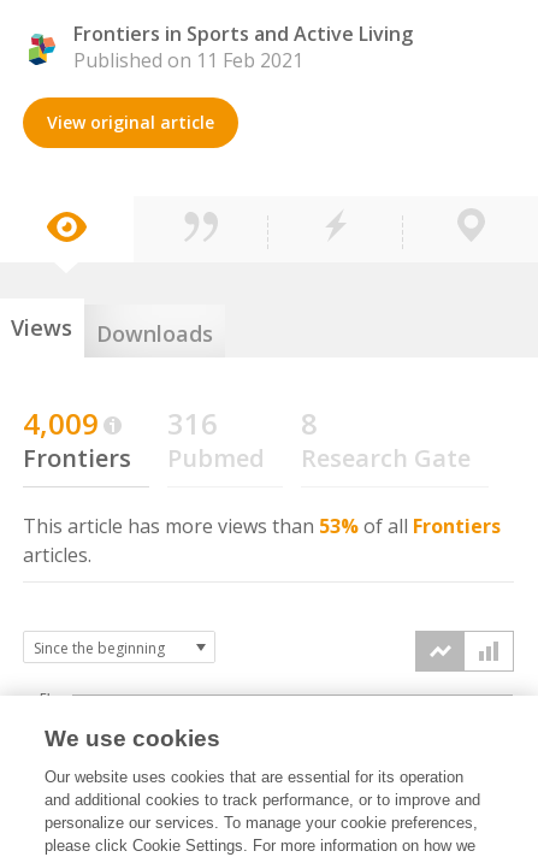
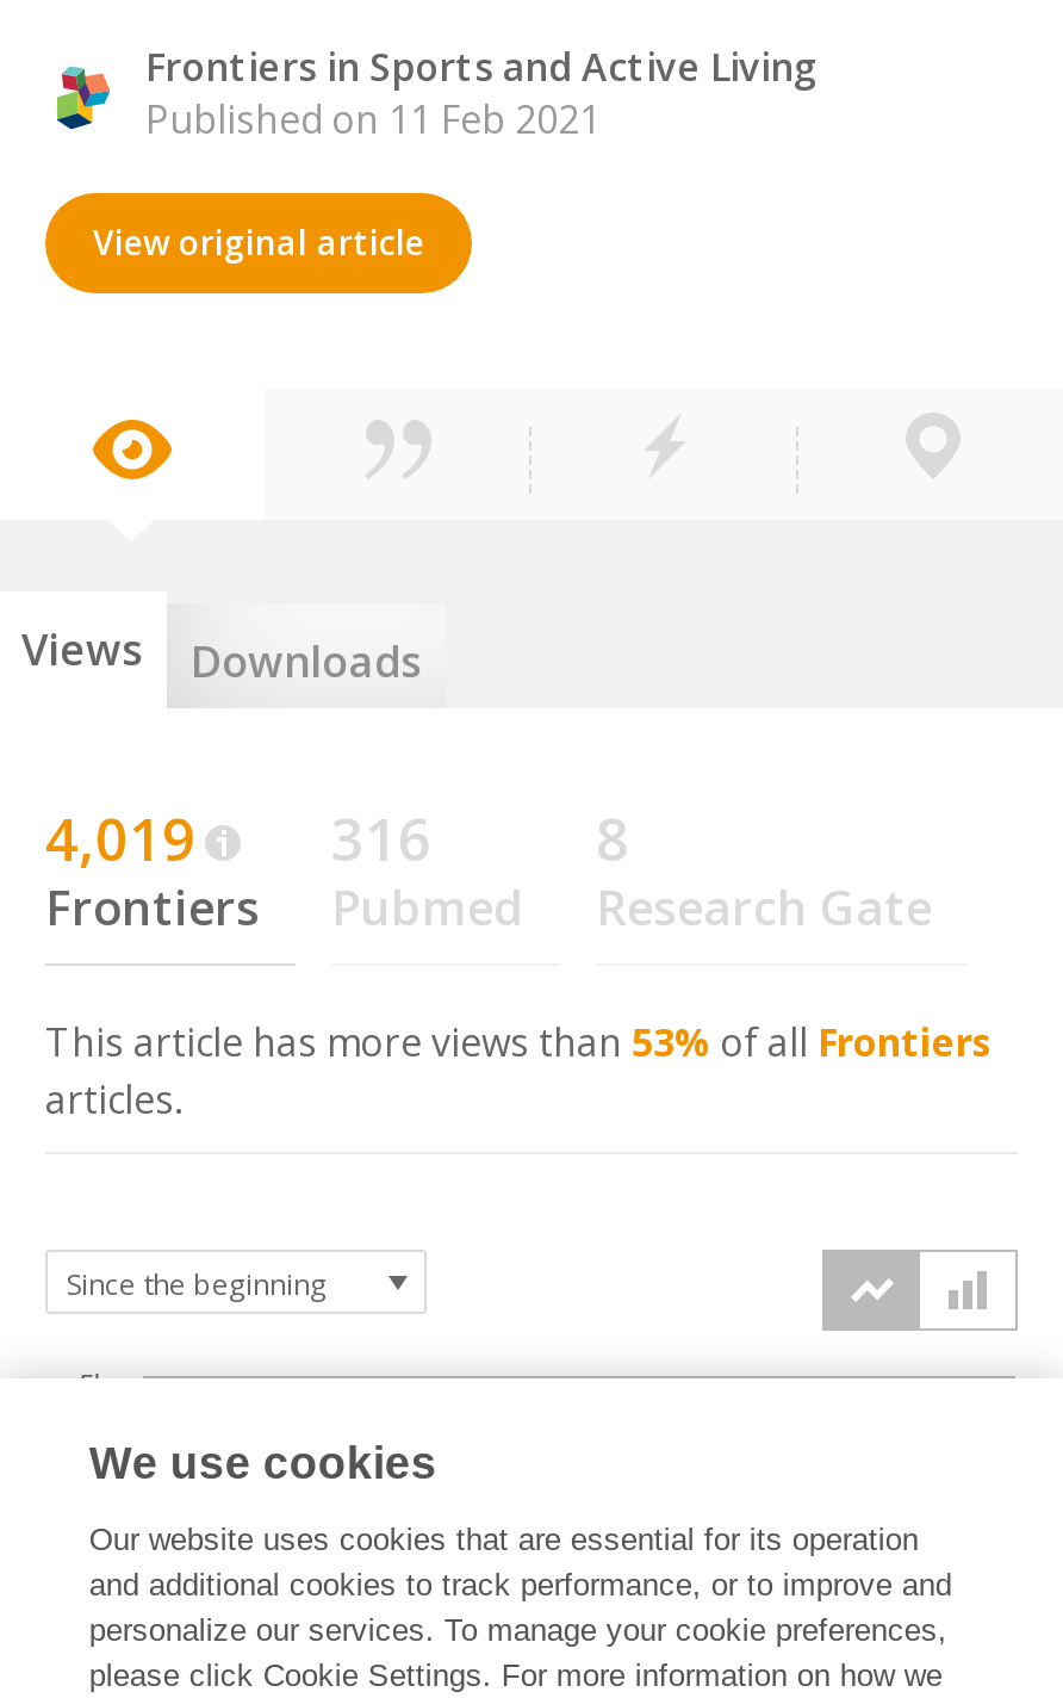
- 4,009
+ 4,019
